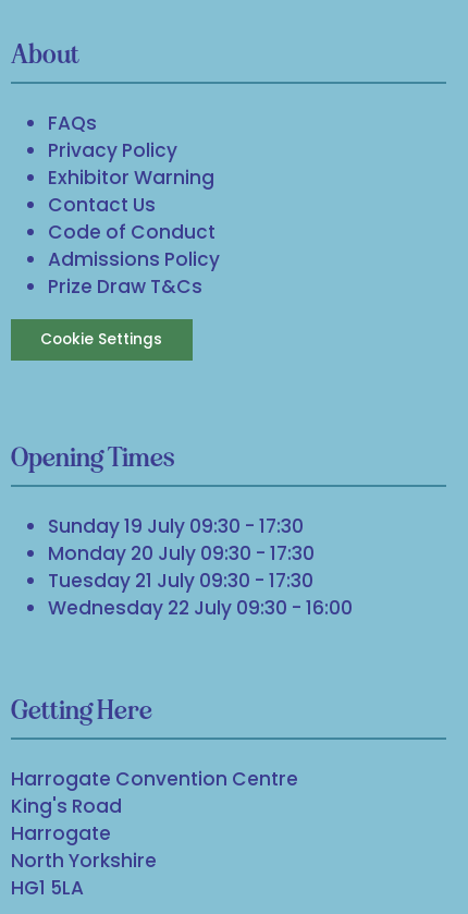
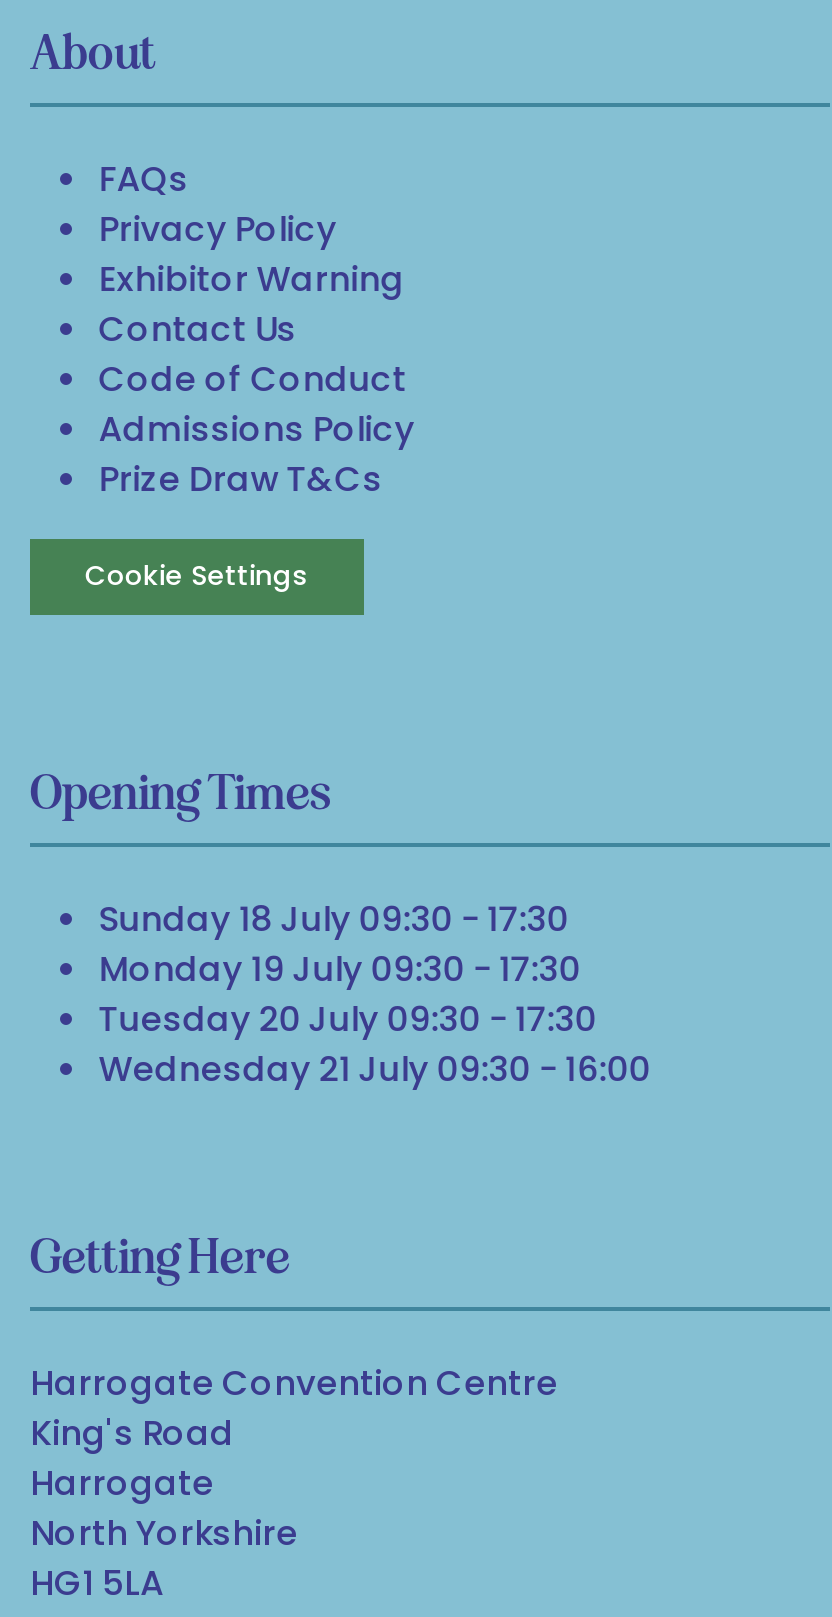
- Sunday 19 July 09:30 - 17:30
+ Sunday 18 July 09:30 - 17:30

- Monday 20 July 09:30 - 17:30
+ Monday 19 July 09:30 - 17:30

- Tuesday 21 July 09:30 - 17:30
+ Tuesday 20 July 09:30 - 17:30

- Wednesday 22 July 09:30 - 16:00
+ Wednesday 21 July 09:30 - 16:00
